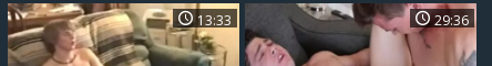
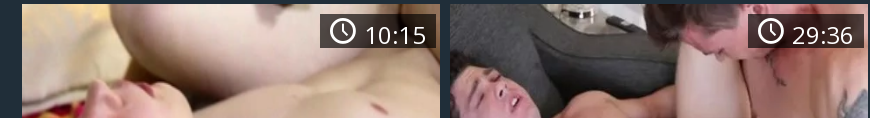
- 13:33
+ 10:15
